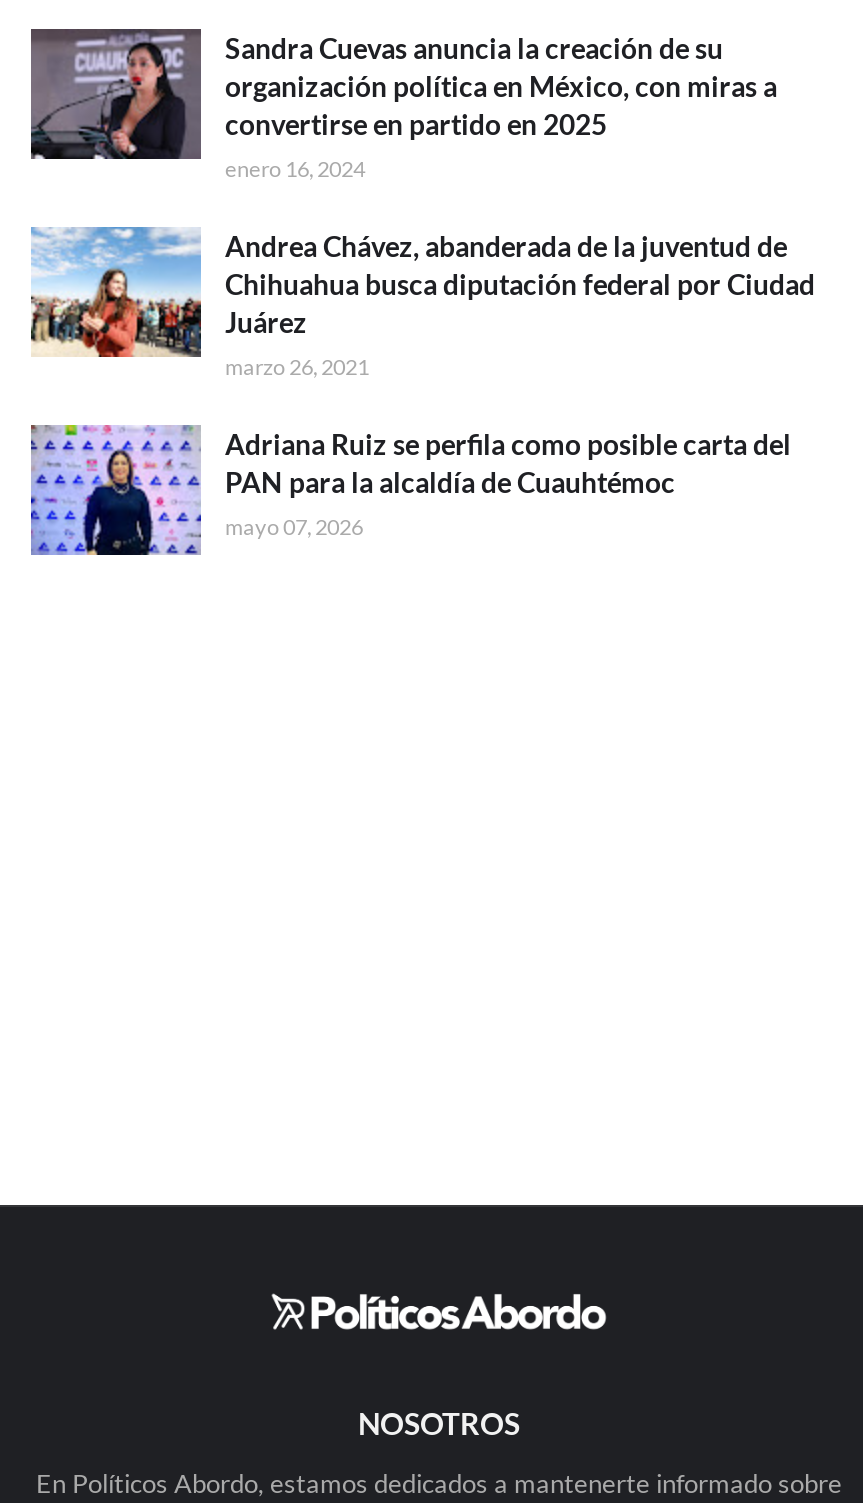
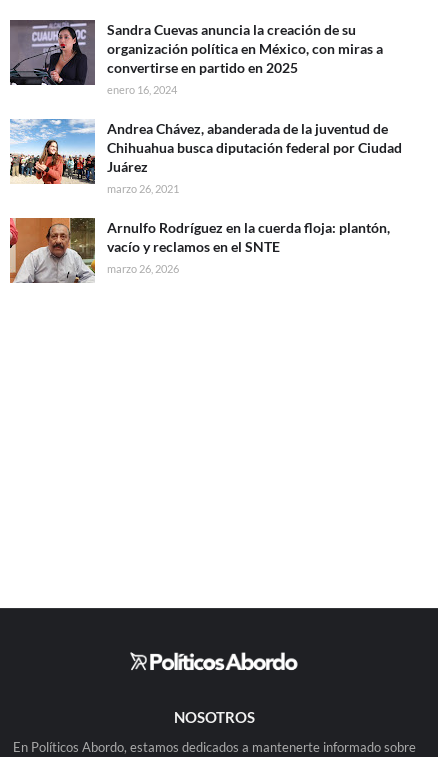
- [image]
- Adriana Ruiz se perfila como posible carta del
- PAN para la alcaldía de Cuauhtémoc
- mayo 07, 2026
+ [image]
+ Arnulfo Rodríguez en la cuerda floja: plantón,
+ vacío y reclamos en el SNTE
+ marzo 26, 2026
